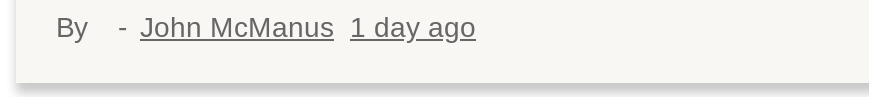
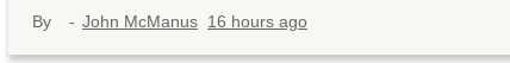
- John McManus 1 day ago
+ John McManus 16 hours ago
